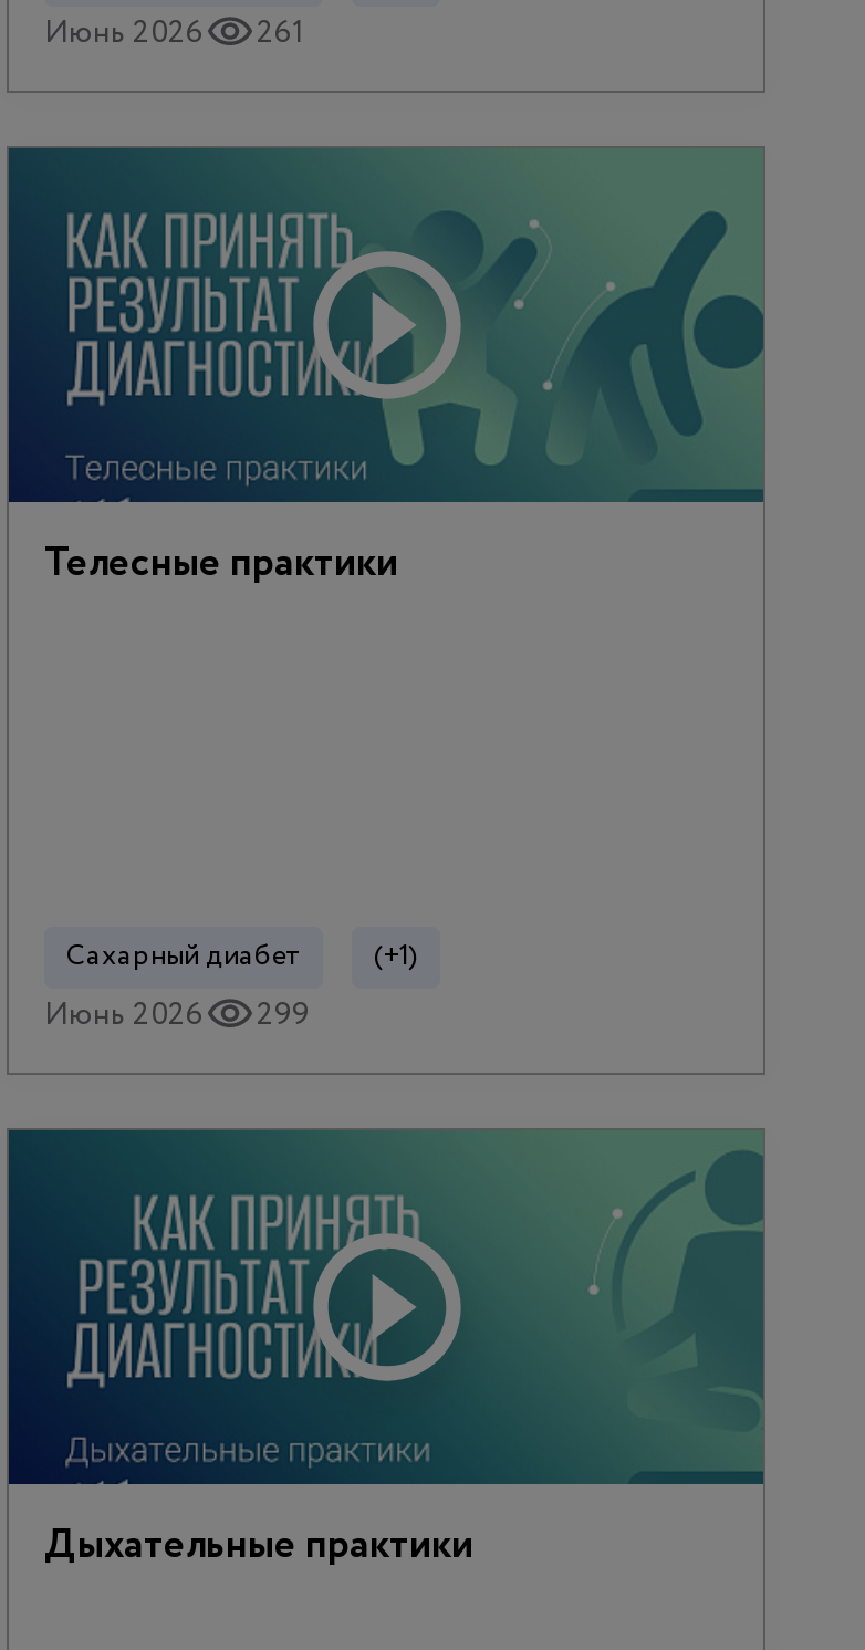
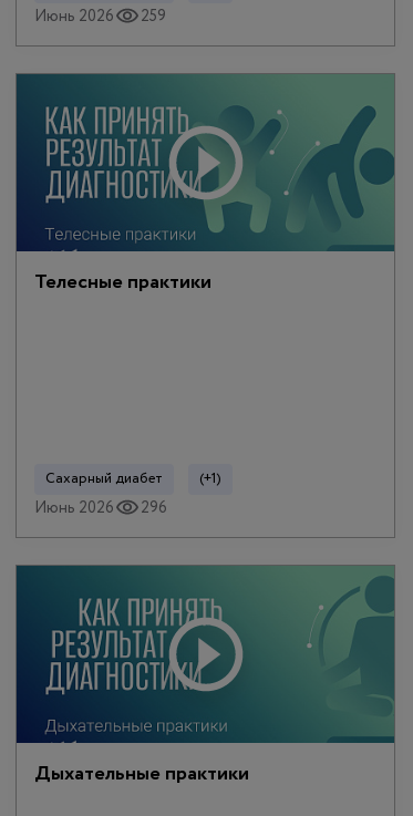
- Июнь 2026 261
+ Июнь 2026 259

- Июнь 2026 299
+ Июнь 2026 296
